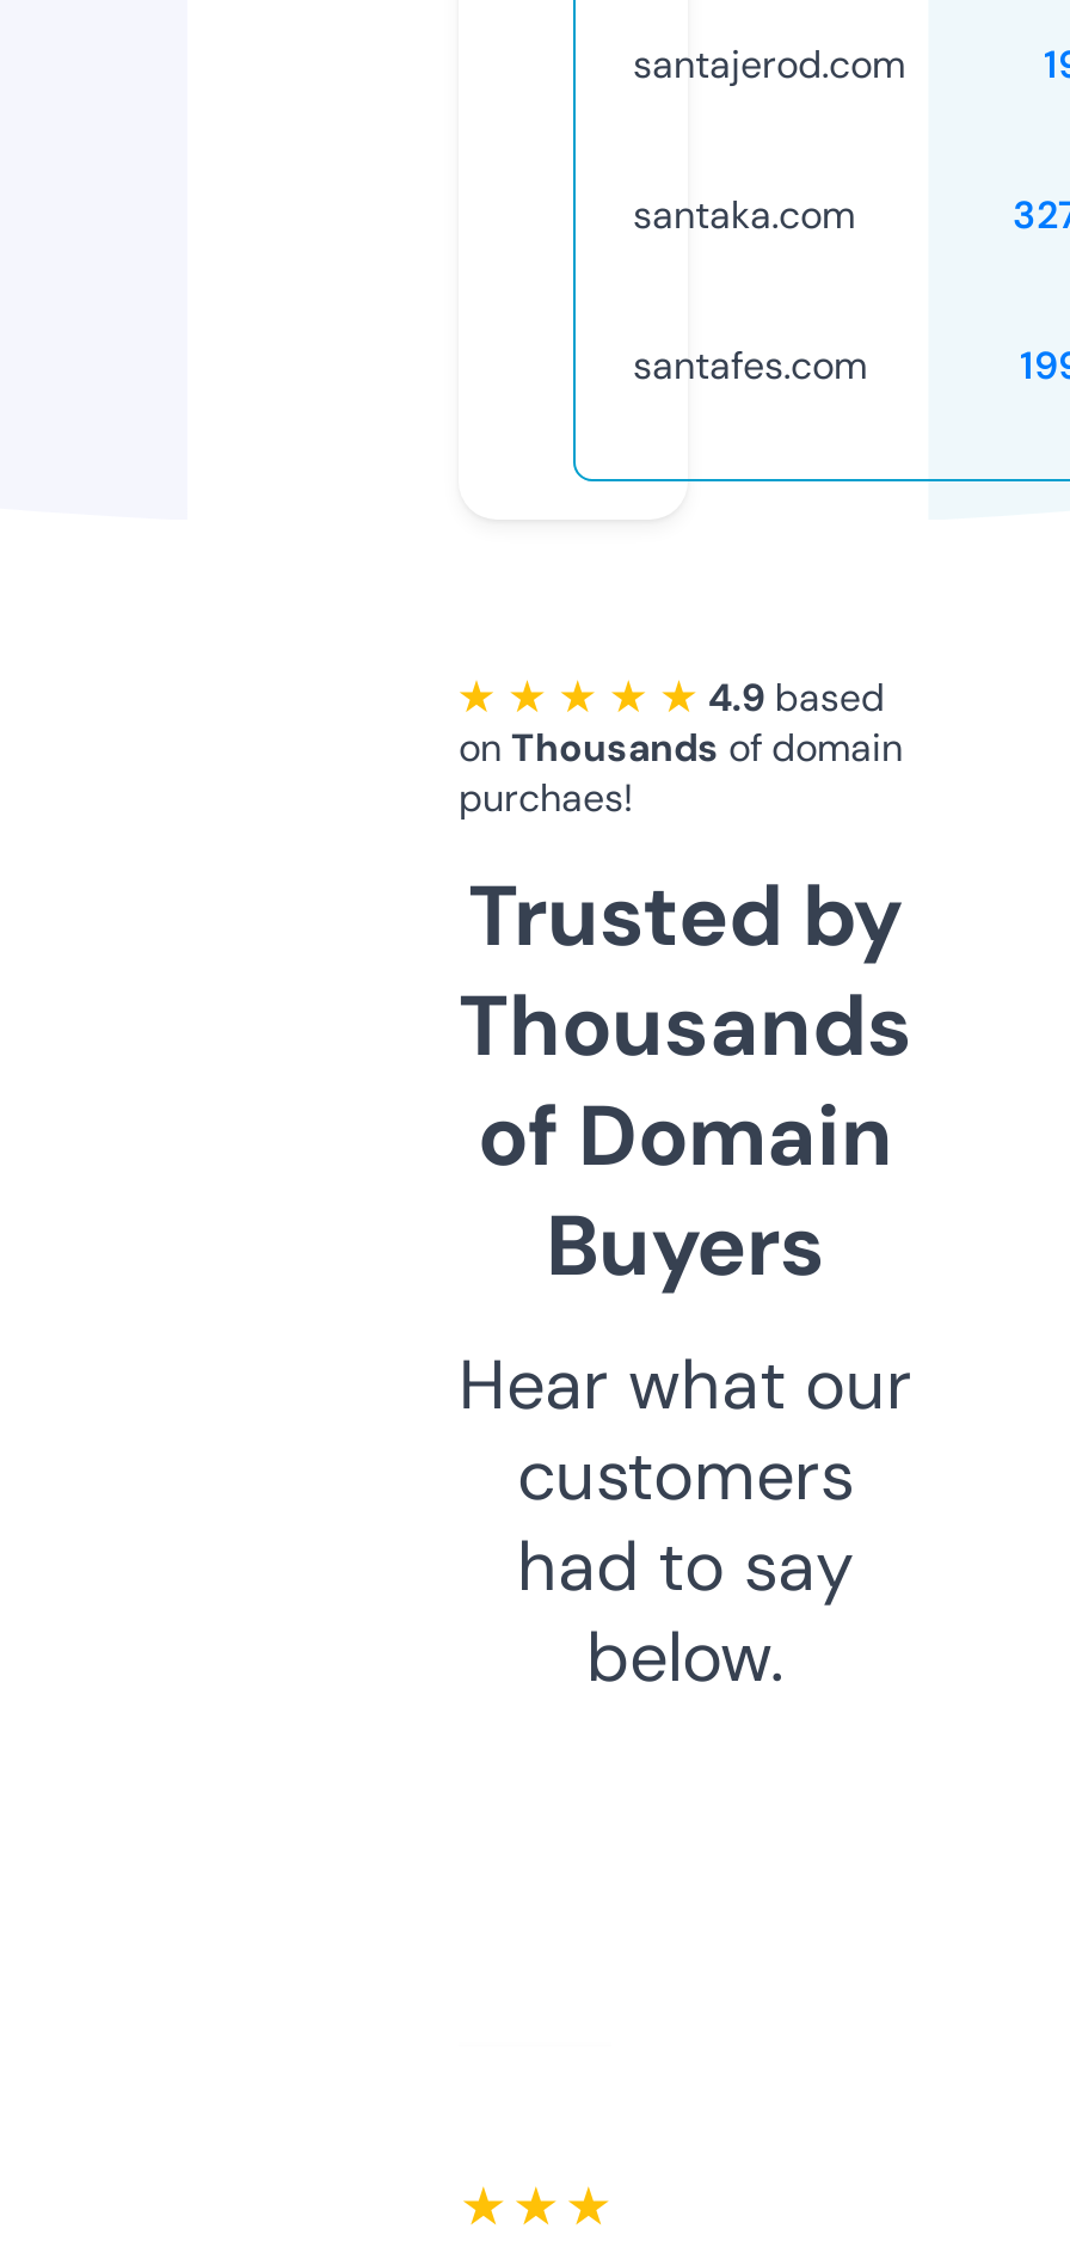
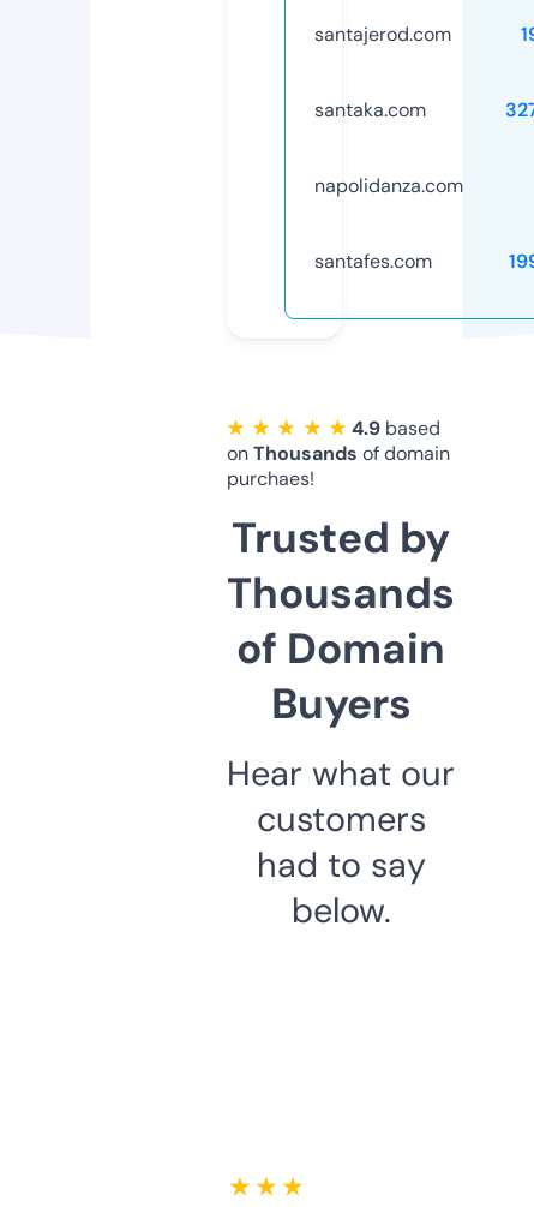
+ napolidanza.com
